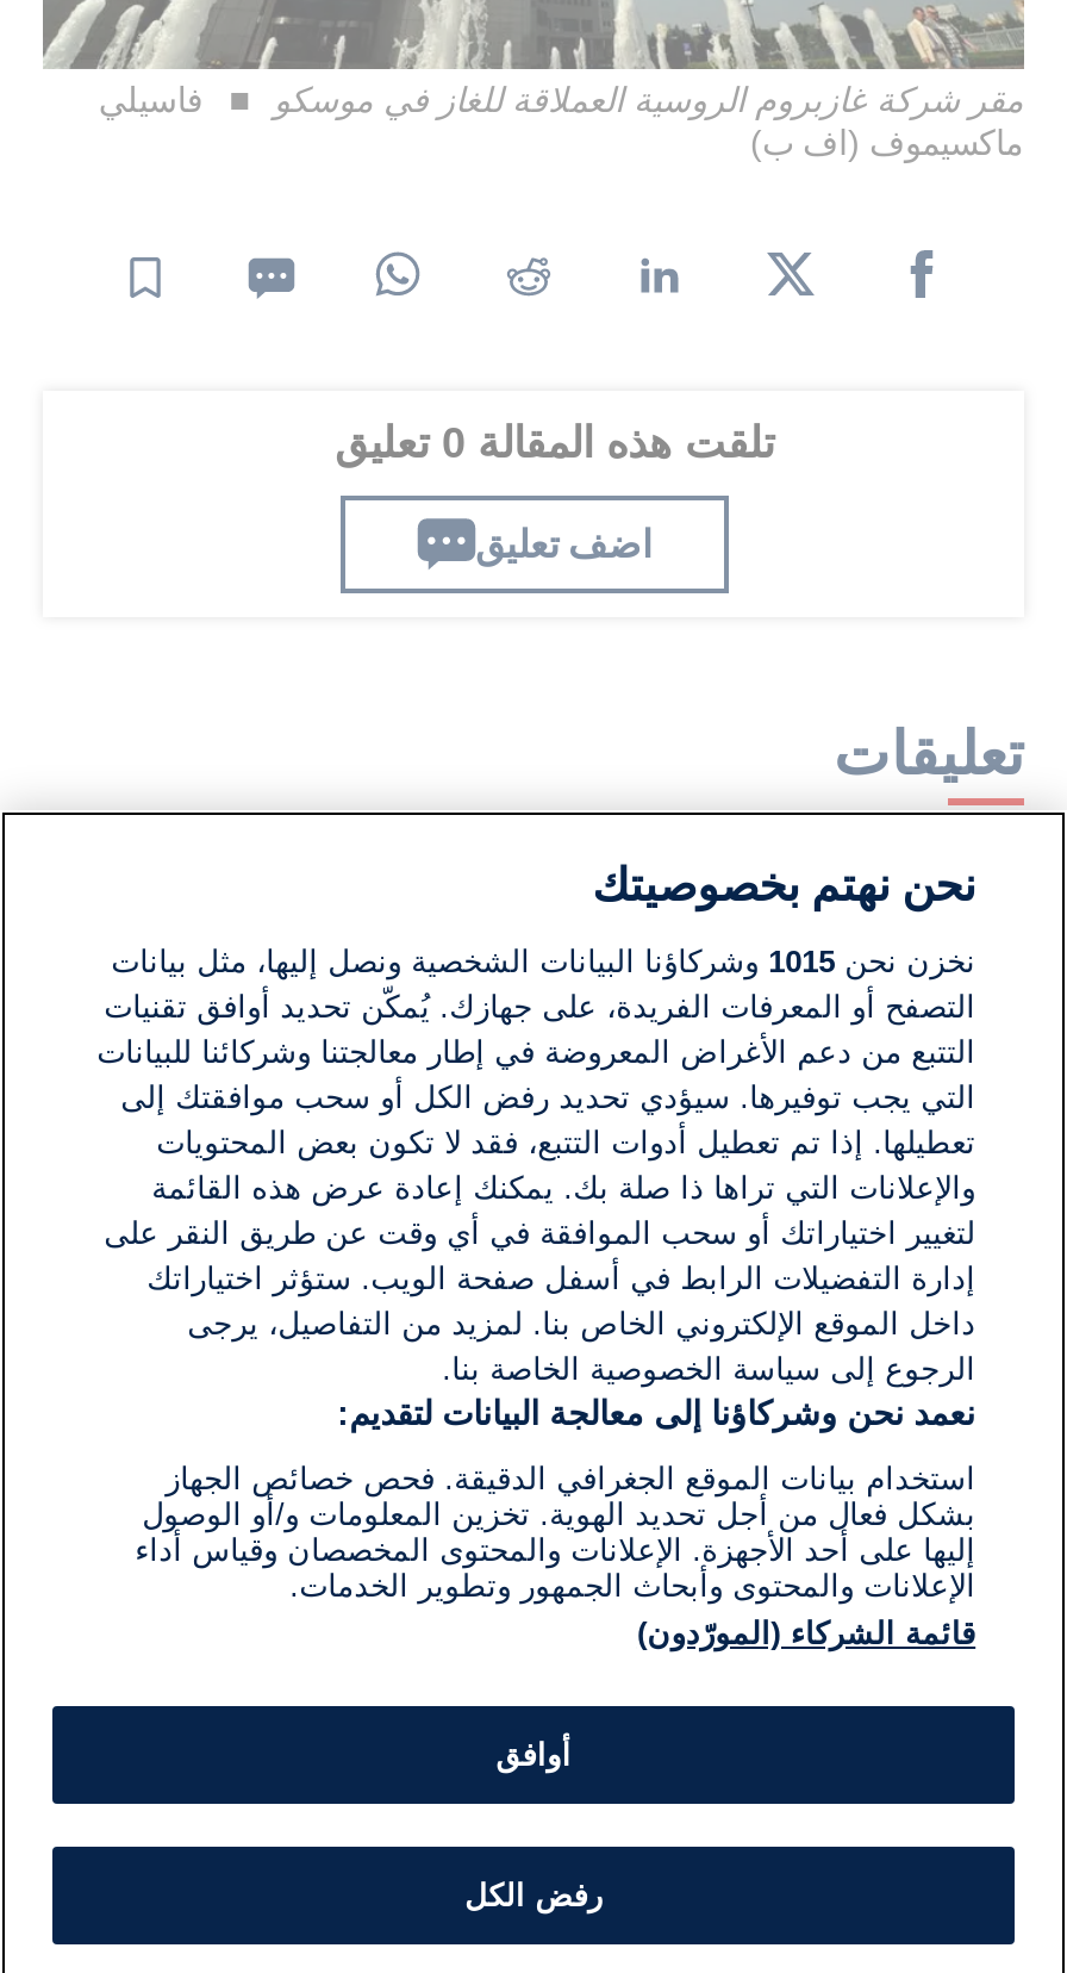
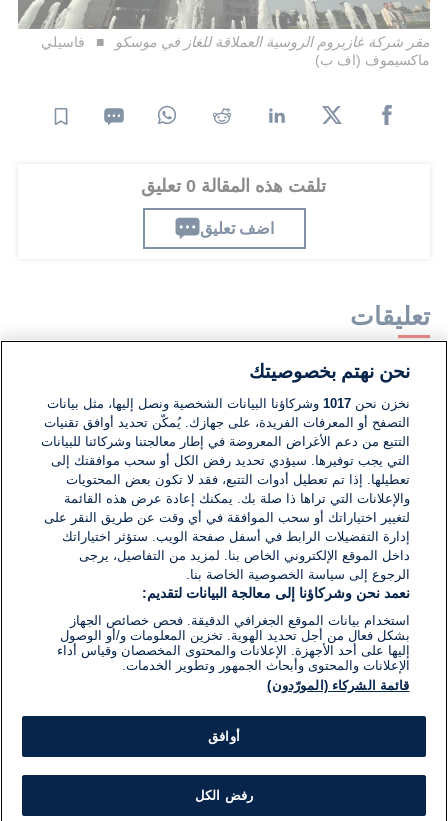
- نخزن نحن 1015 وشركاؤنا البيانات الشخصية ونصل إليها، مثل بيانات
+ نخزن نحن 1017 وشركاؤنا البيانات الشخصية ونصل إليها، مثل بيانات
